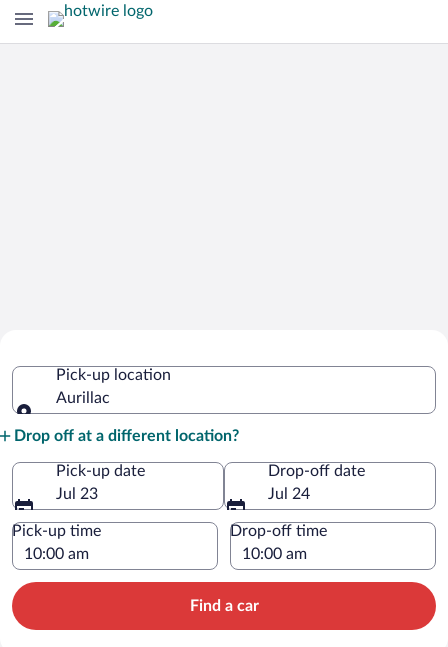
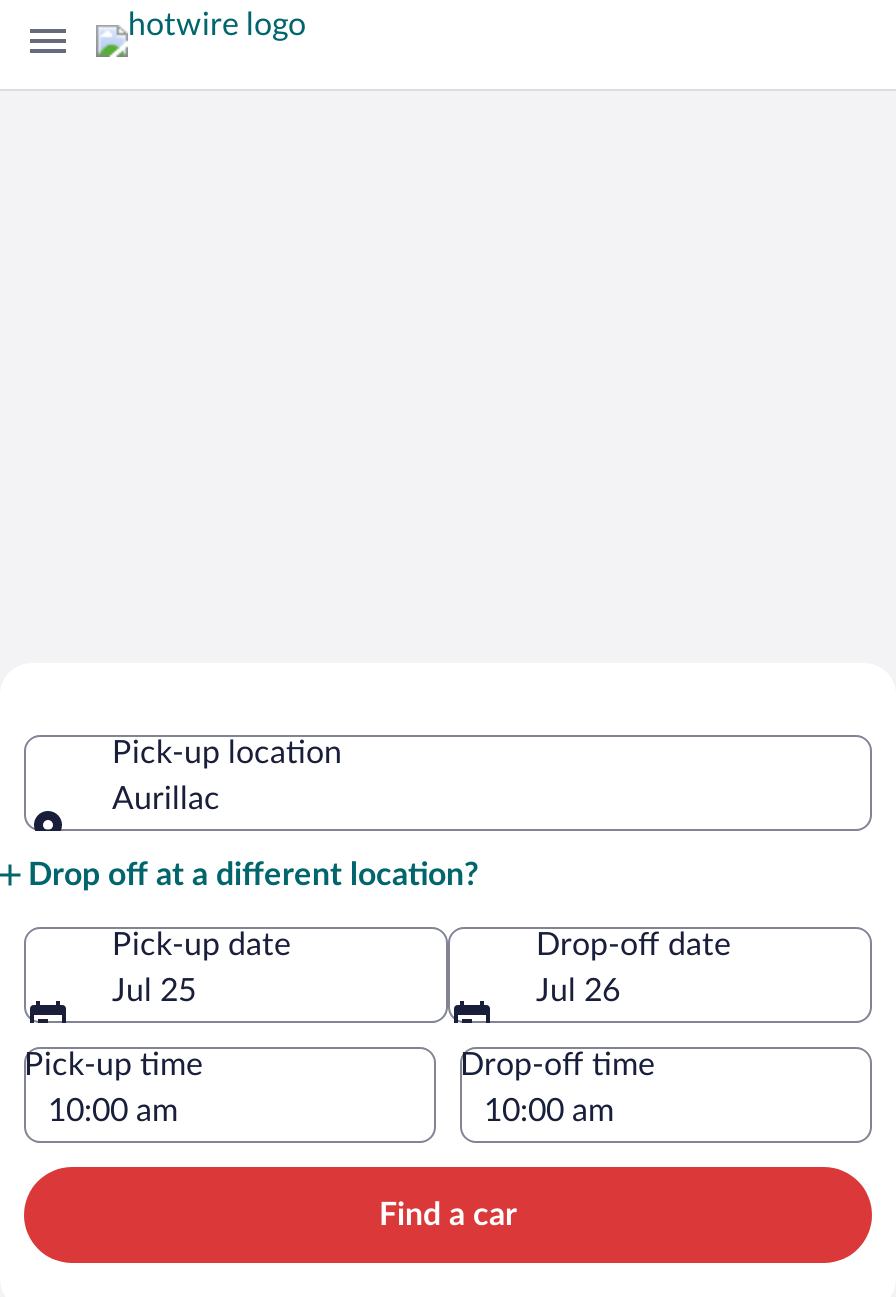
- Jul 23
+ Jul 25

- Jul 24
+ Jul 26
